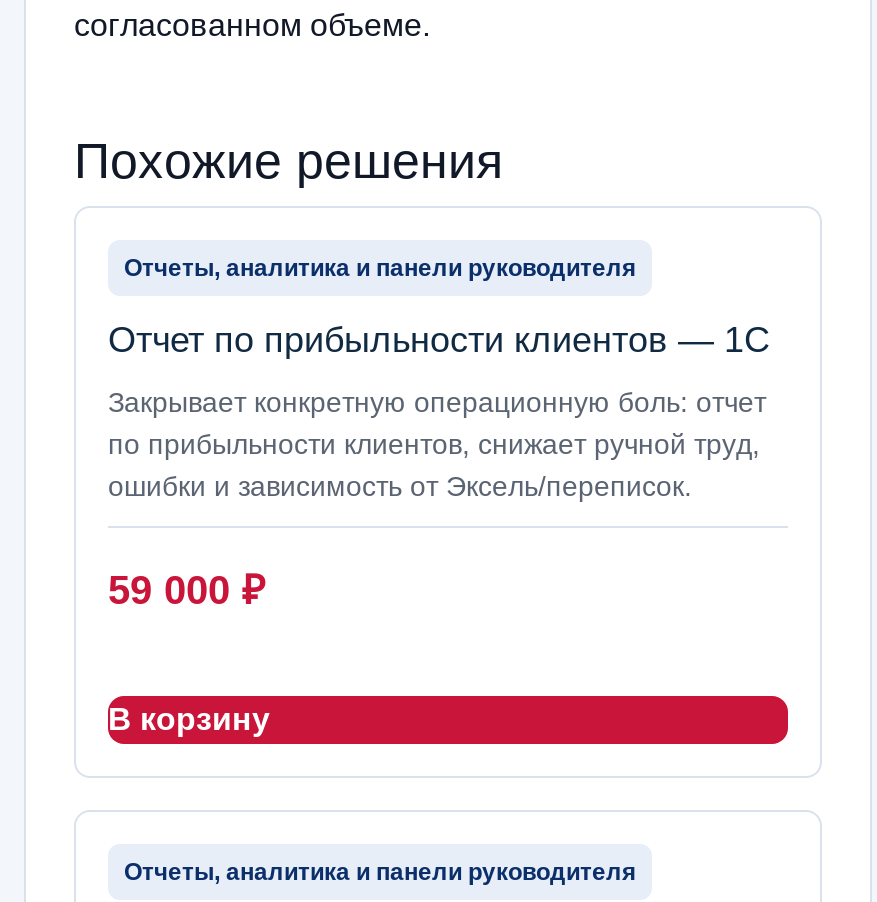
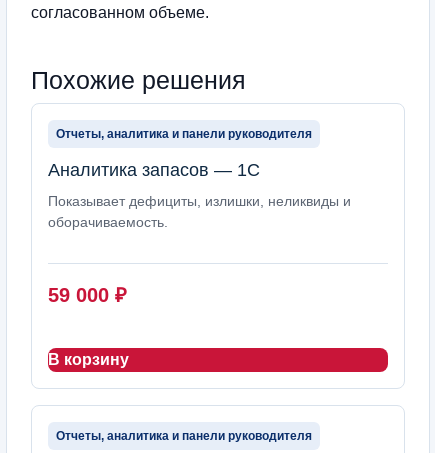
- Отчет по прибыльности клиентов — 1С
+ Аналитика запасов — 1С

- Закрывает конкретную операционную боль: отчет
- по прибыльности клиентов, снижает ручной труд,
- ошибки и зависимость от Эксель/переписок.
+ Показывает дефициты, излишки, неликвиды и
+ оборачиваемость.
